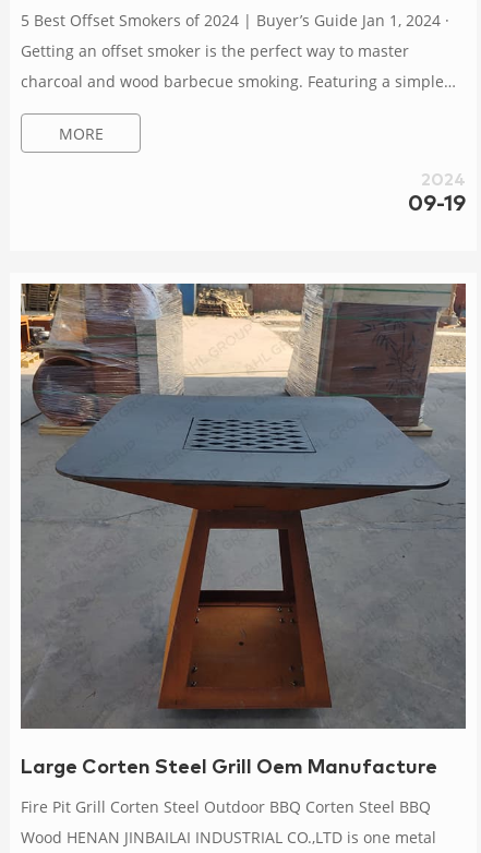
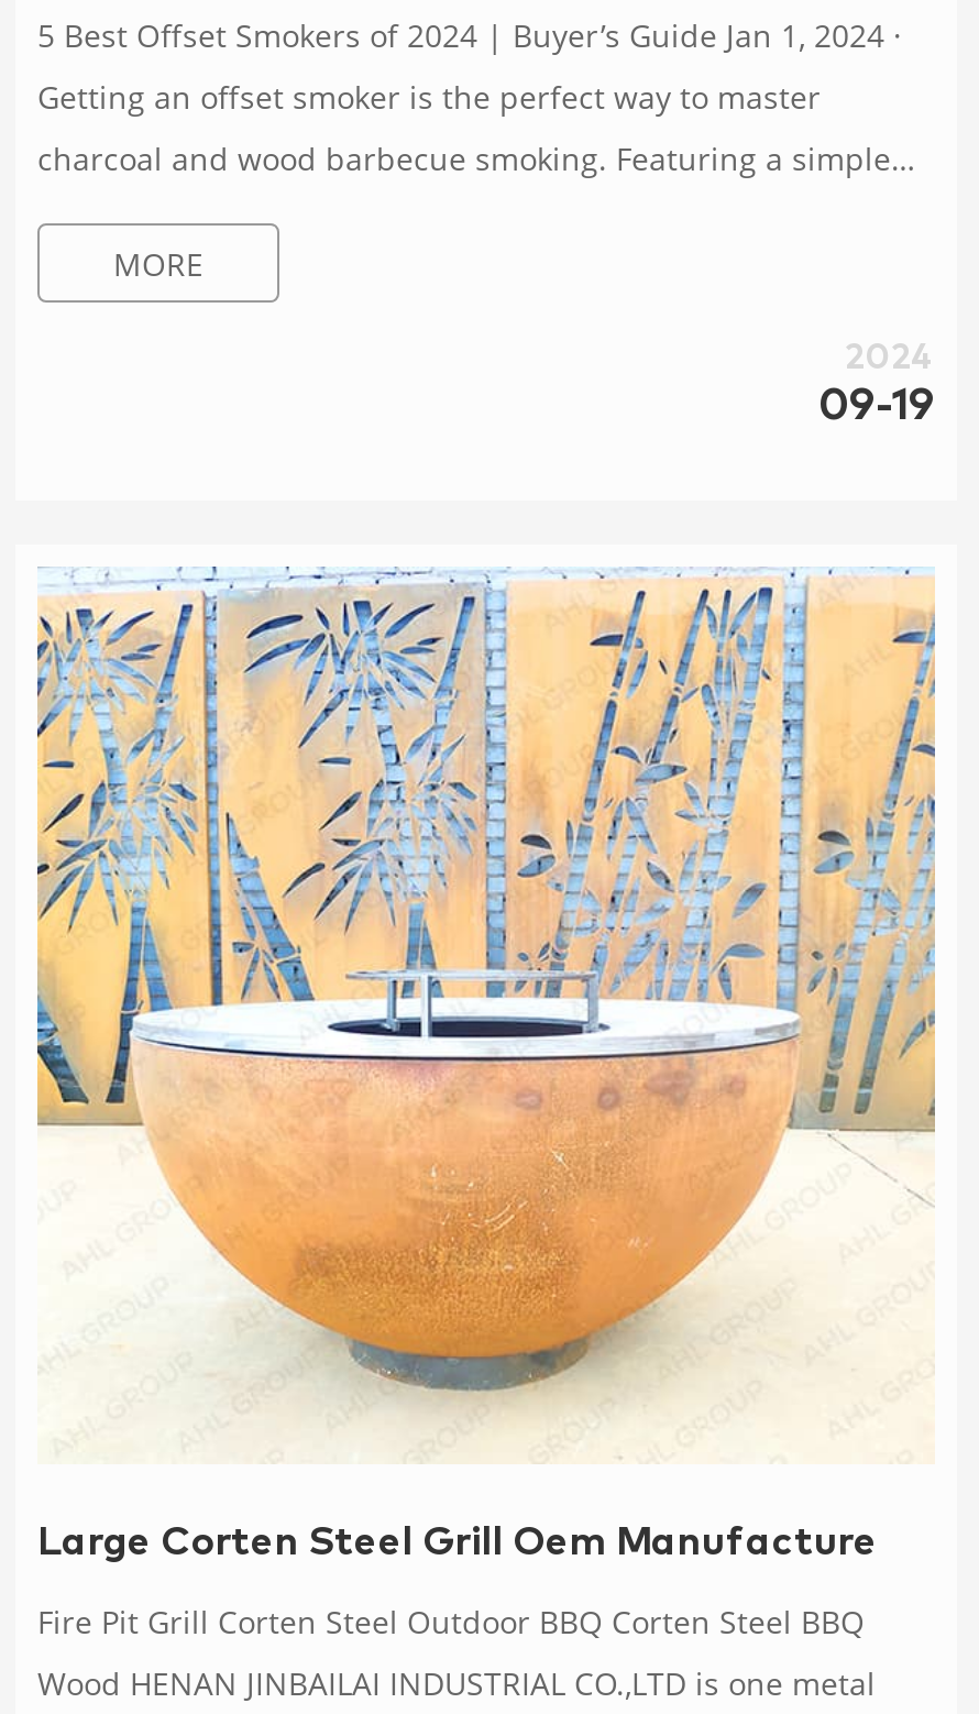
- [image]
+ [image]
